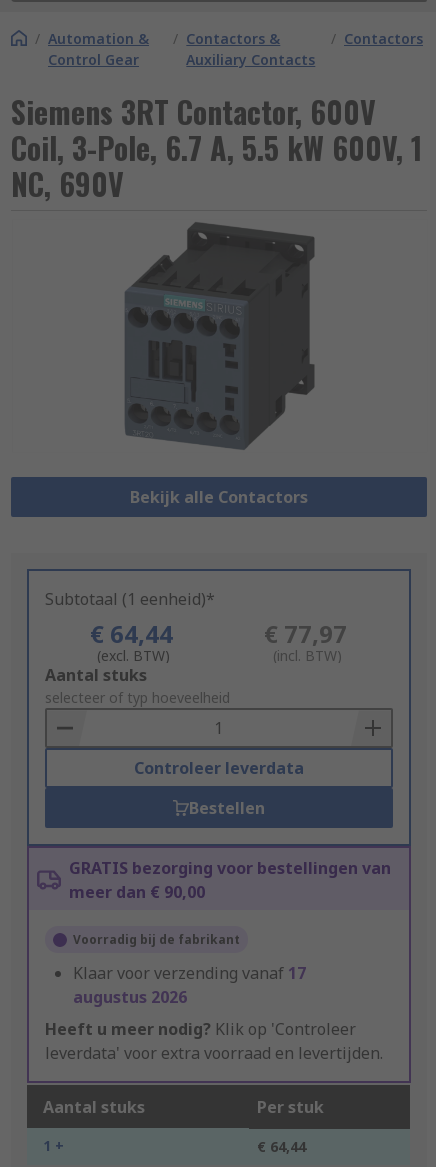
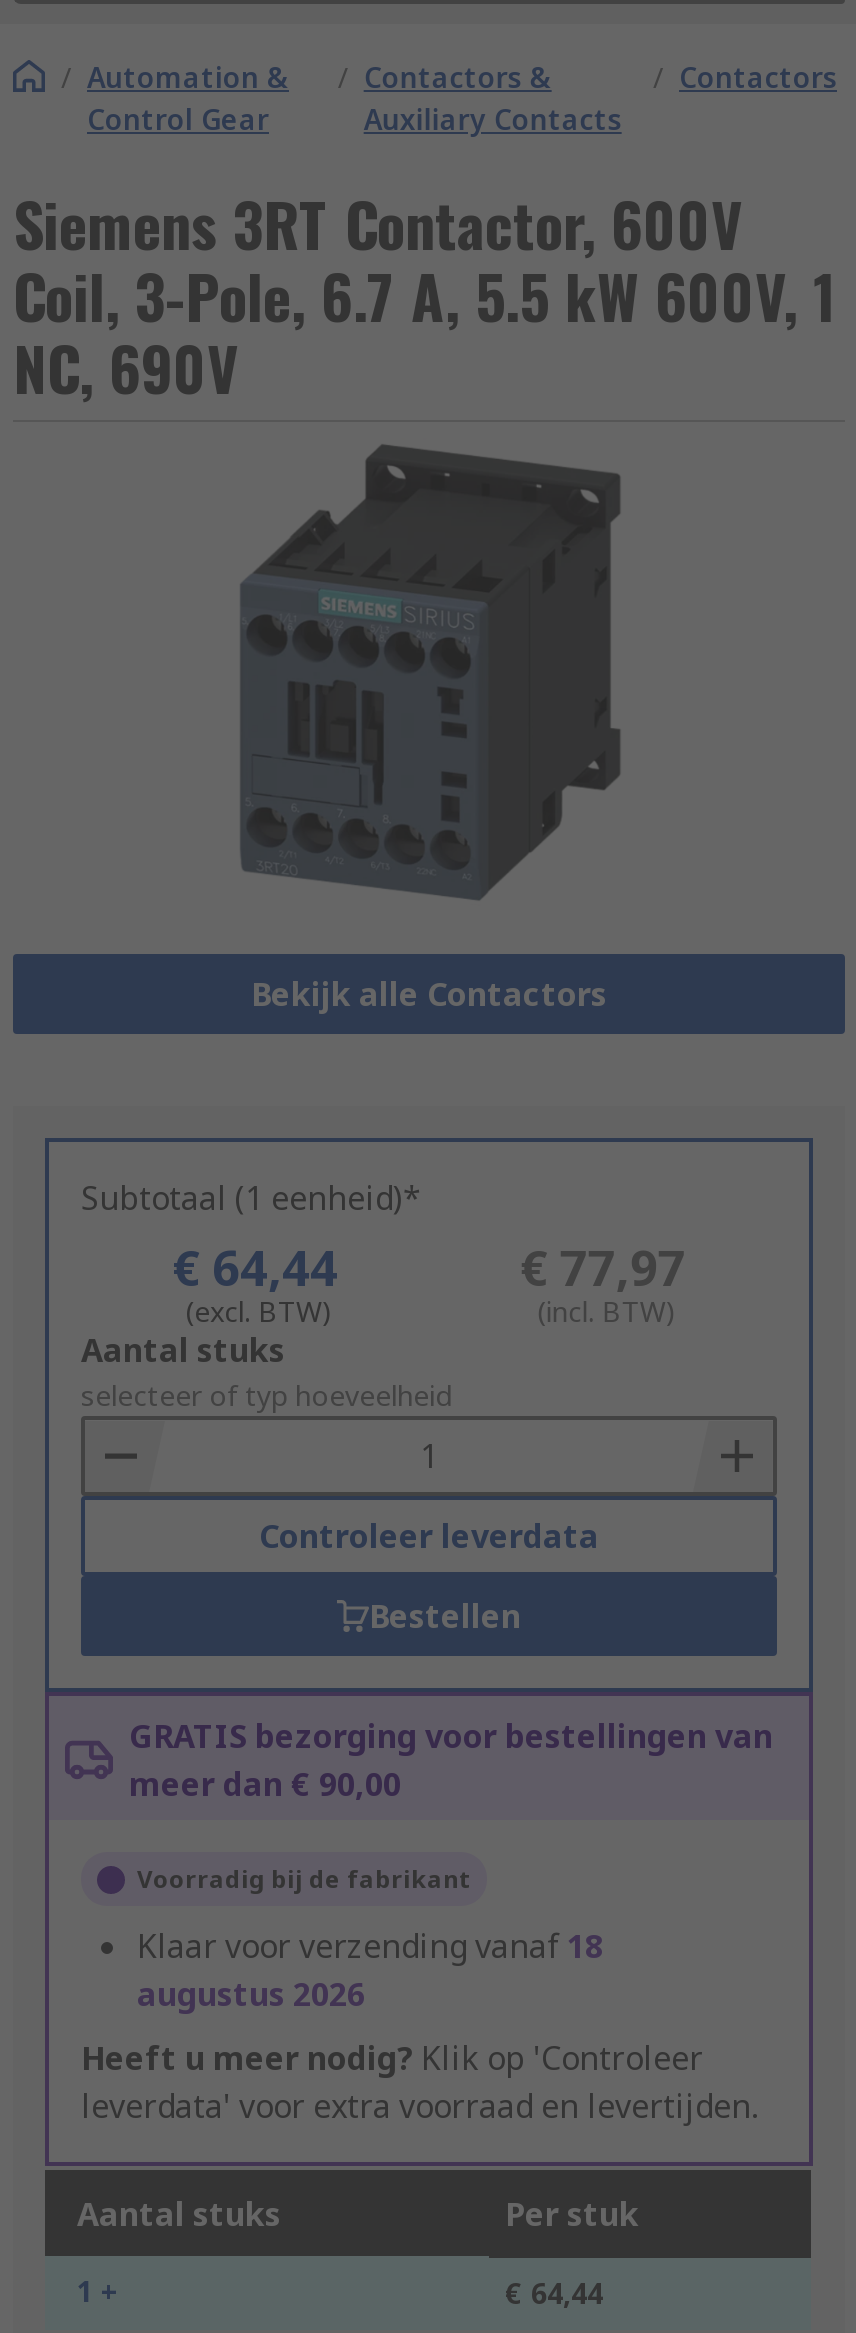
- Klaar voor verzending vanaf 17
+ Klaar voor verzending vanaf 18
